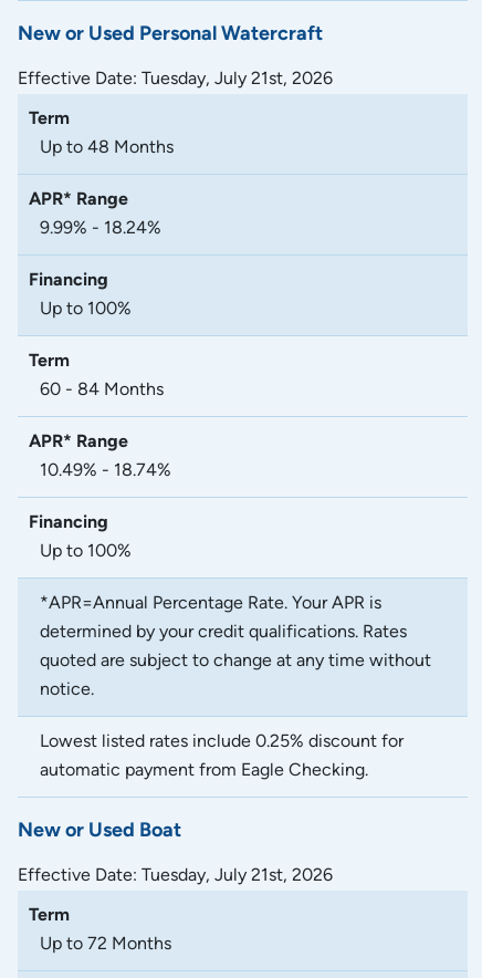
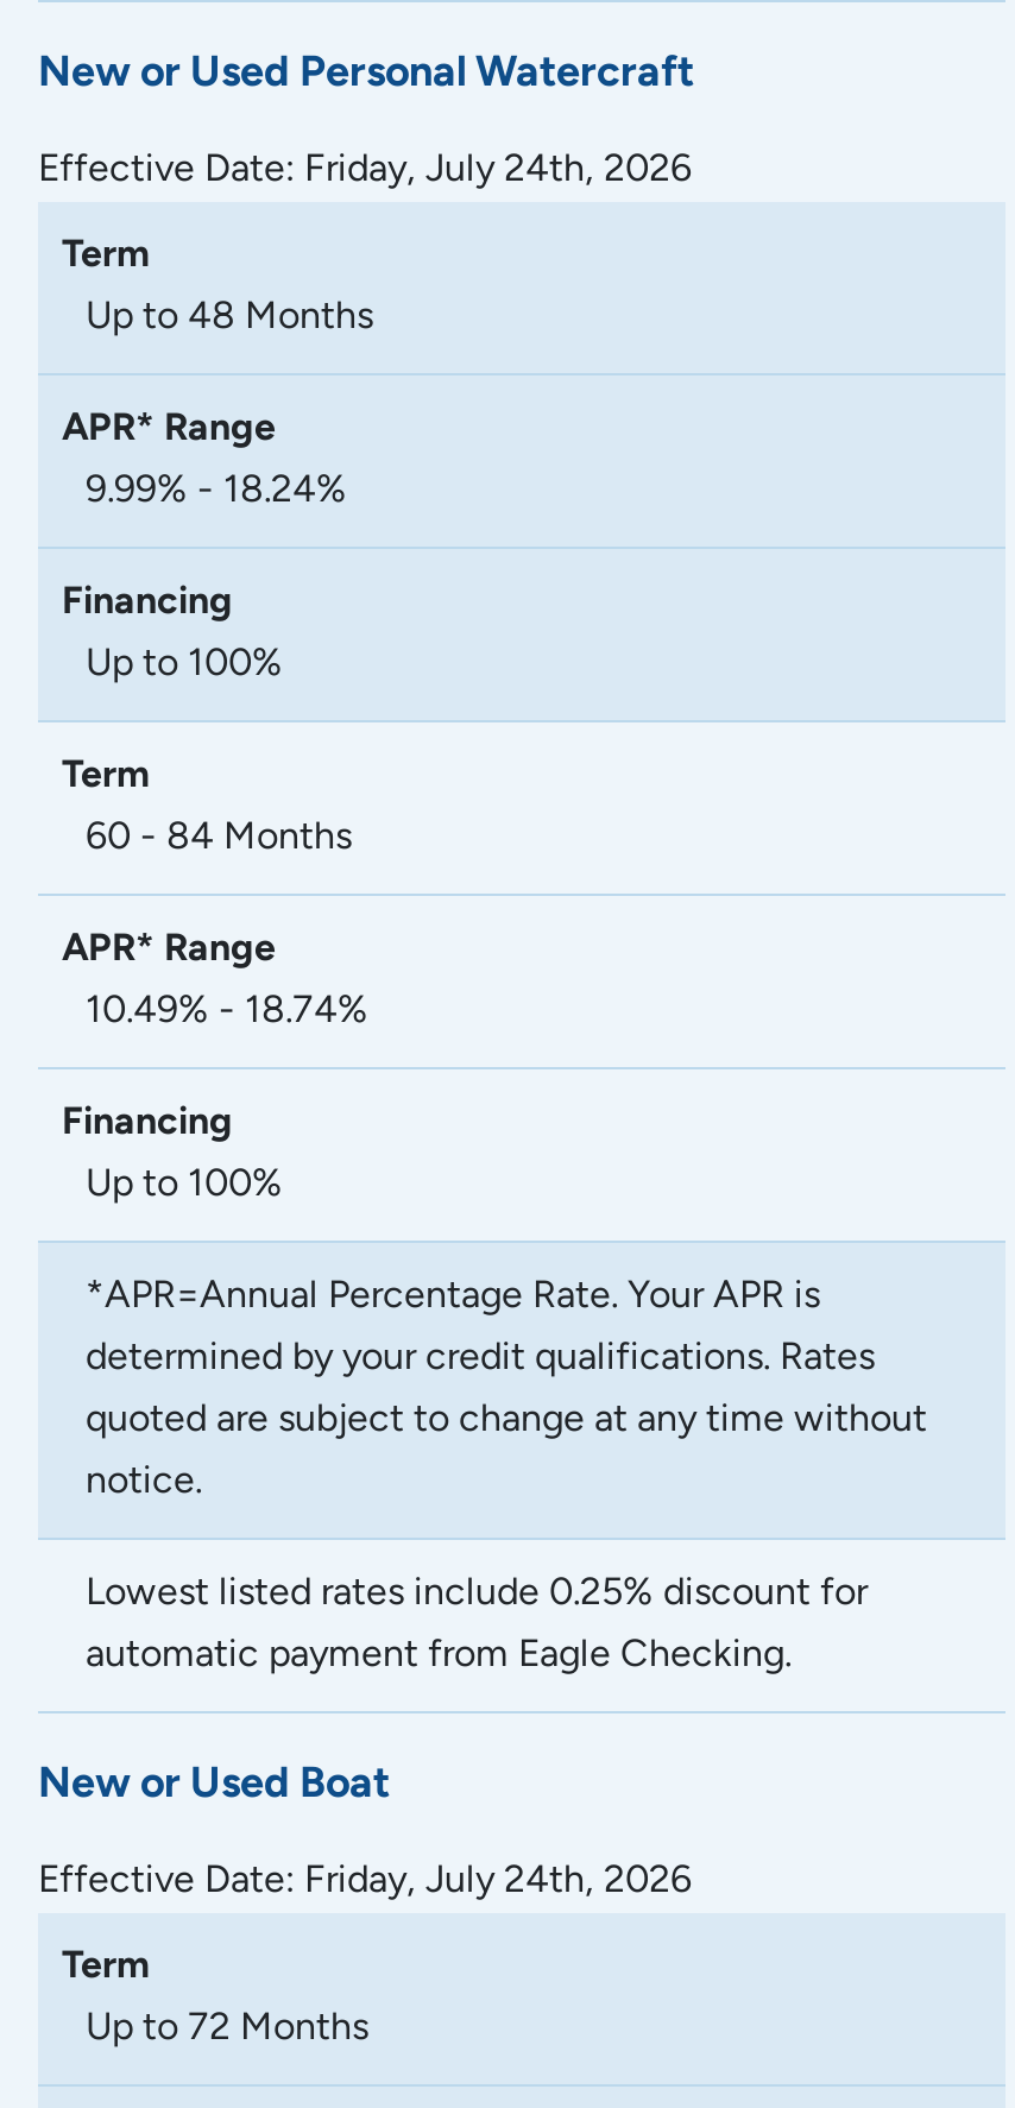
- Effective Date: Tuesday, July 21st, 2026
+ Effective Date: Friday, July 24th, 2026

- Effective Date: Tuesday, July 21st, 2026
+ Effective Date: Friday, July 24th, 2026
